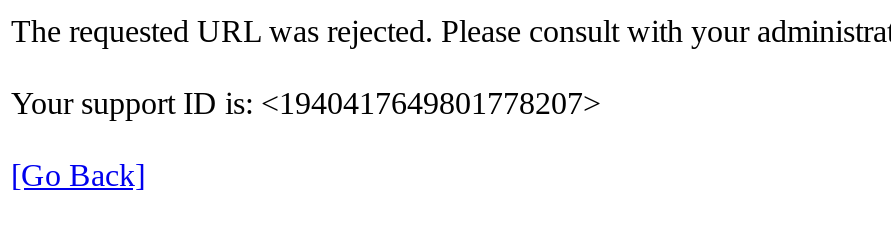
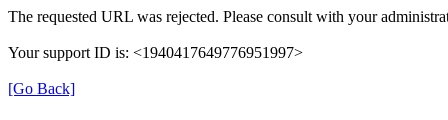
- Your support ID is: <1940417649801778207>
+ Your support ID is: <1940417649776951997>
